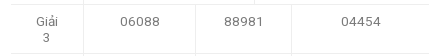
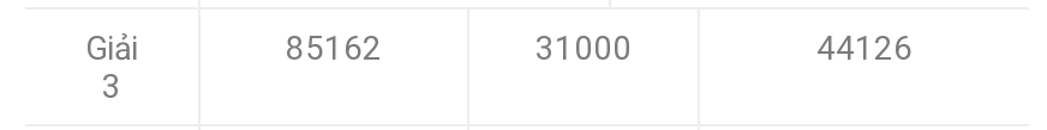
- 06088
+ 85162

- 88981
+ 31000

- 04454
+ 44126
